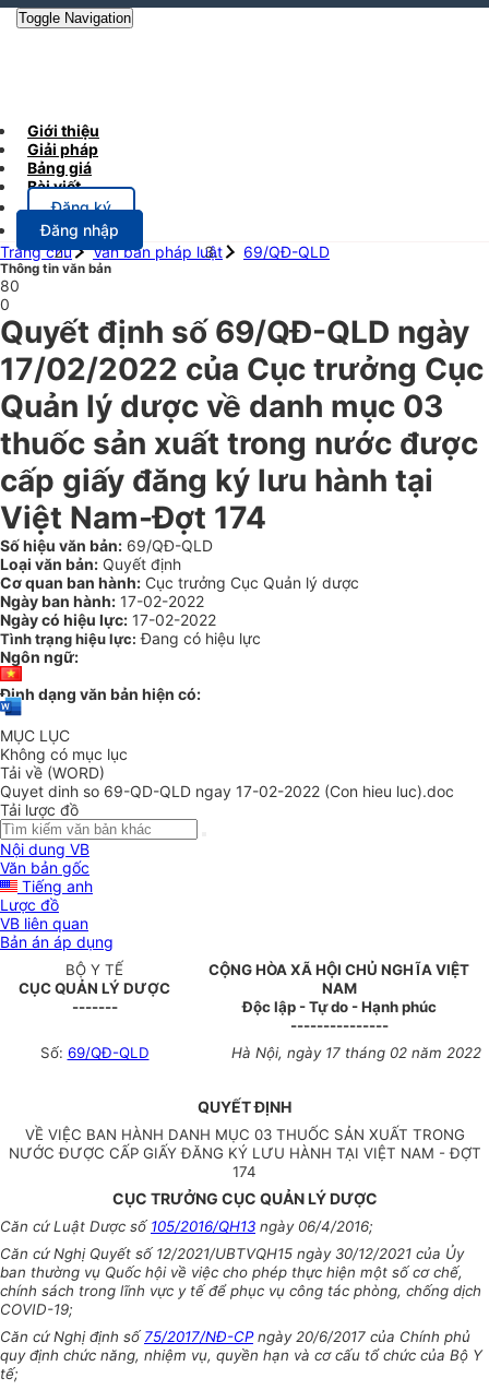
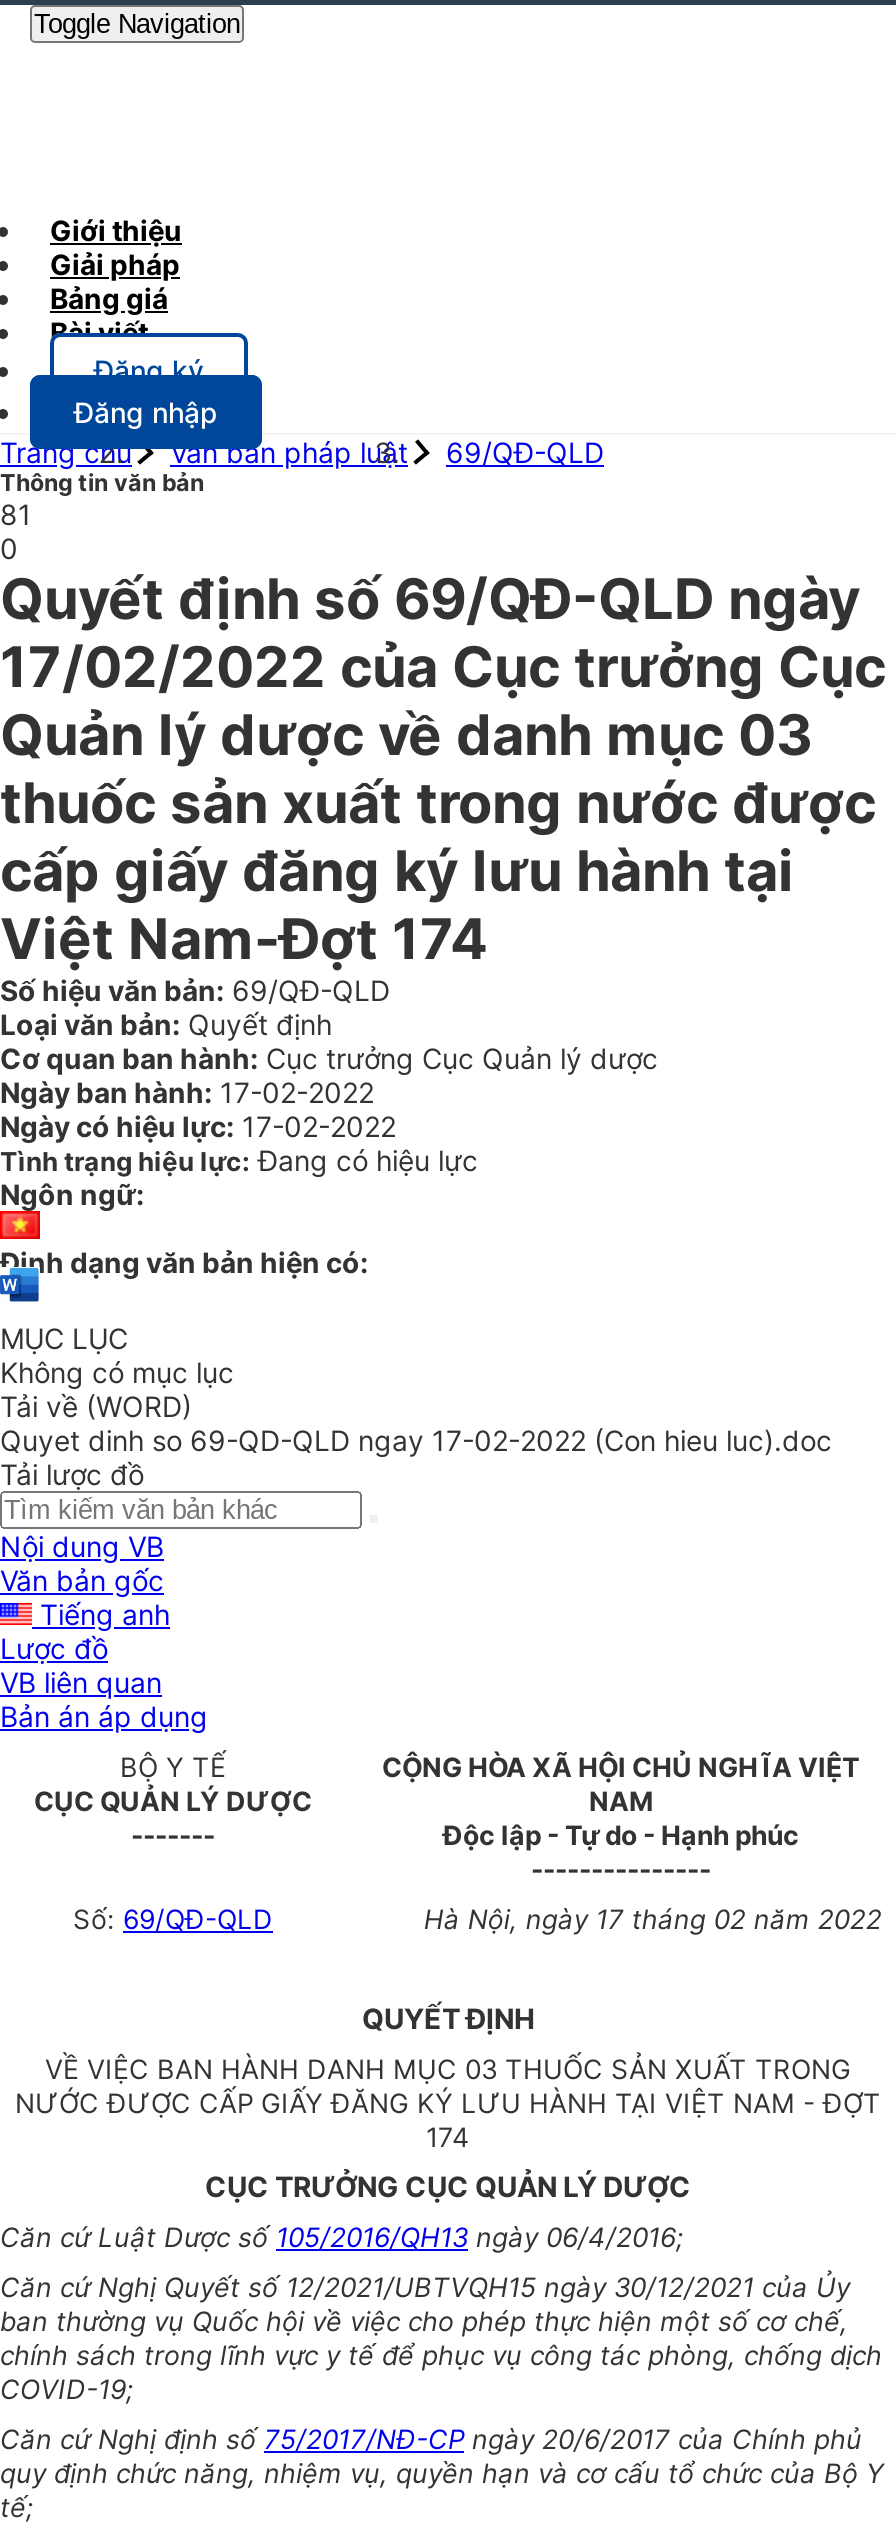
- 80
+ 81
